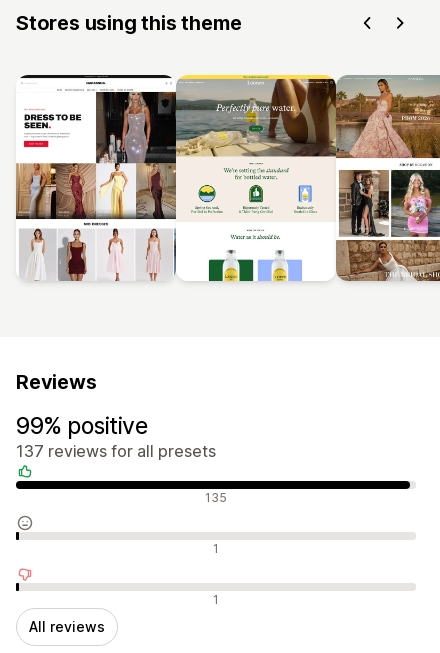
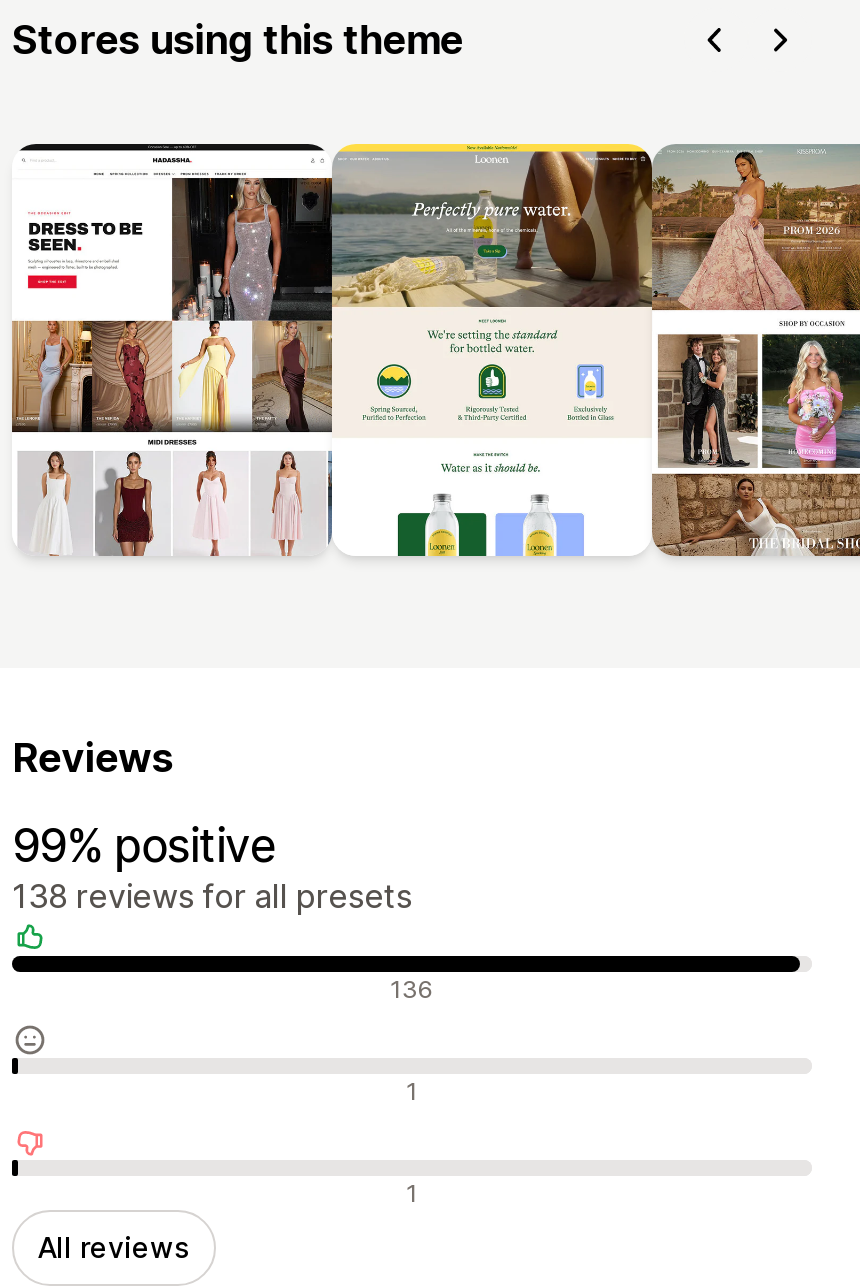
- 137 reviews for all presets
+ 138 reviews for all presets

- 135
+ 136
